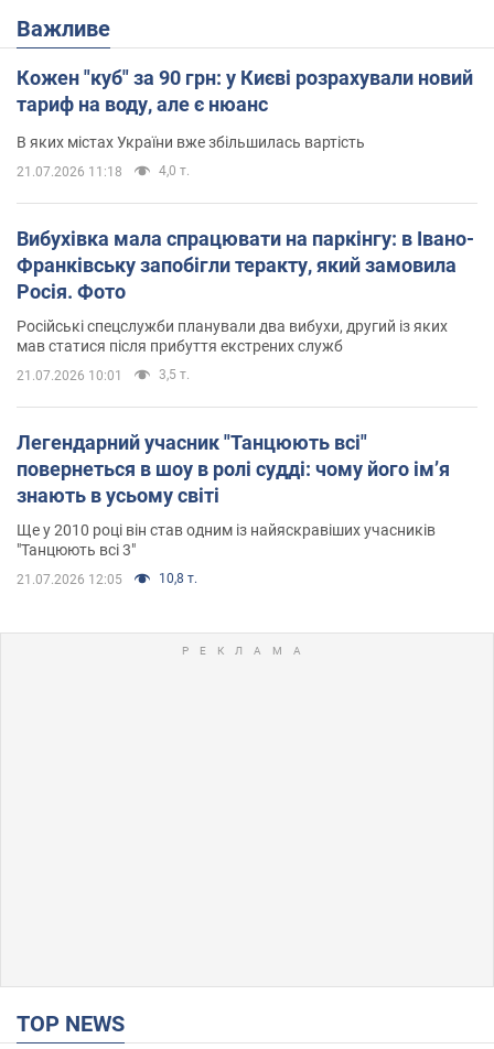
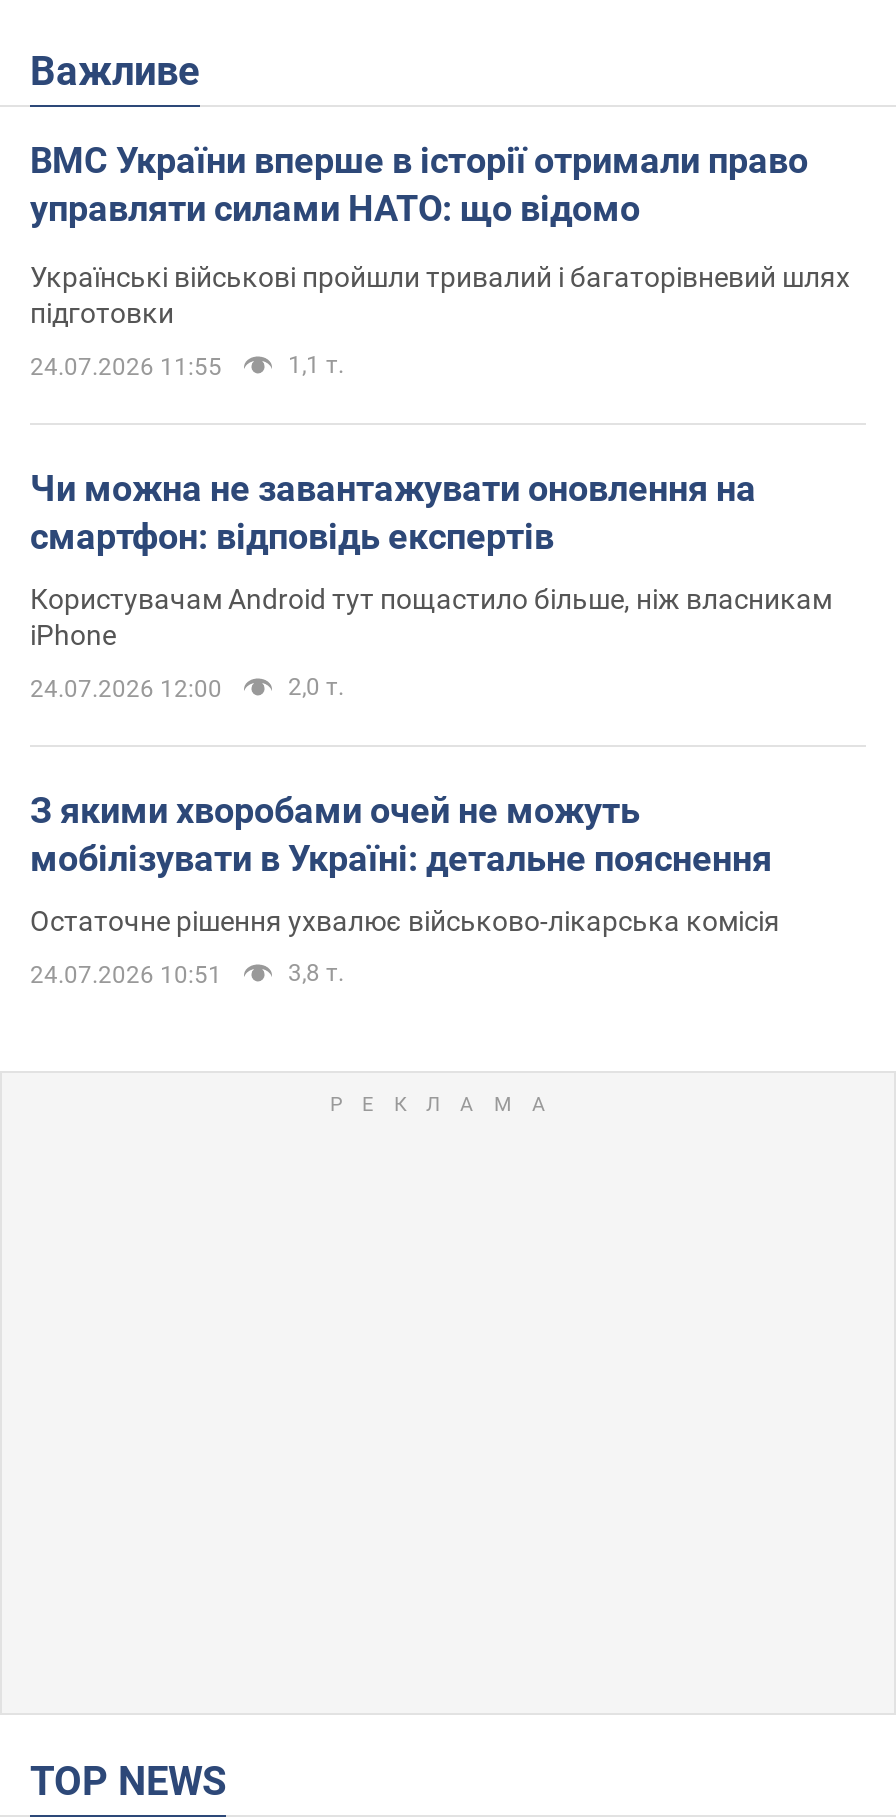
- Кожен "куб" за 90 грн: у Києві розрахували новий
- тариф на воду, але є нюанс
+ ВМС України вперше в історії отримали право
+ управляти силами НАТО: що відомо

- В яких містах України вже збільшилась вартість
+ Українські військові пройшли тривалий і багаторівневий шлях
+ підготовки

- 21.07.2026 11:18
- 4,0 т.
+ 24.07.2026 11:55
+ 1,1 т.

- Вибухівка мала спрацювати на паркінгу: в Івано-
- Франківську запобігли теракту, який замовила
- Росія. Фото
+ Чи можна не завантажувати оновлення на
+ смартфон: відповідь експертів

- Російські спецслужби планували два вибухи, другий із яких
- мав статися після прибуття екстрених служб
+ Користувачам Android тут пощастило більше, ніж власникам
+ iPhone

- 21.07.2026 10:01
- 3,5 т.
+ 24.07.2026 12:00
+ 2,0 т.

- Легендарний учасник "Танцюють всі"
- повернеться в шоу в ролі судді: чому його імʼя
- знають в усьому світі
+ З якими хворобами очей не можуть
+ мобілізувати в Україні: детальне пояснення

- Ще у 2010 році він став одним із найяскравіших учасників
- "Танцюють всі 3"
+ Остаточне рішення ухвалює військово-лікарська комісія

- 21.07.2026 12:05
- 10,8 т.
+ 24.07.2026 10:51
+ 3,8 т.
